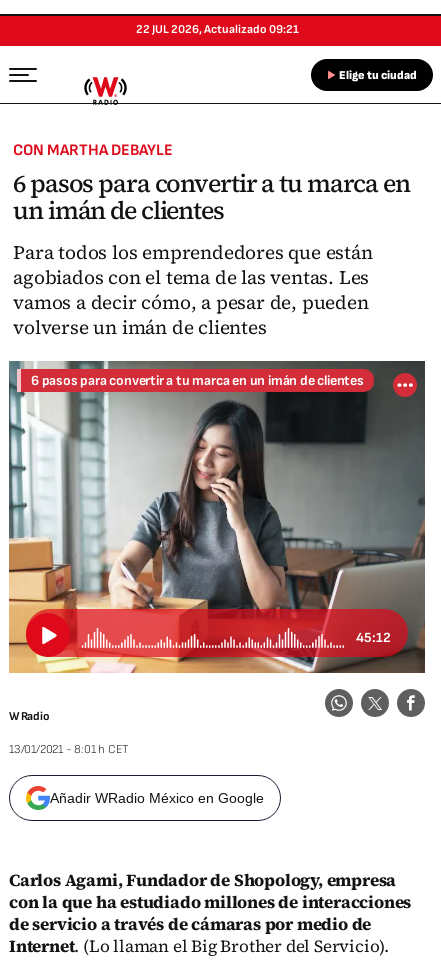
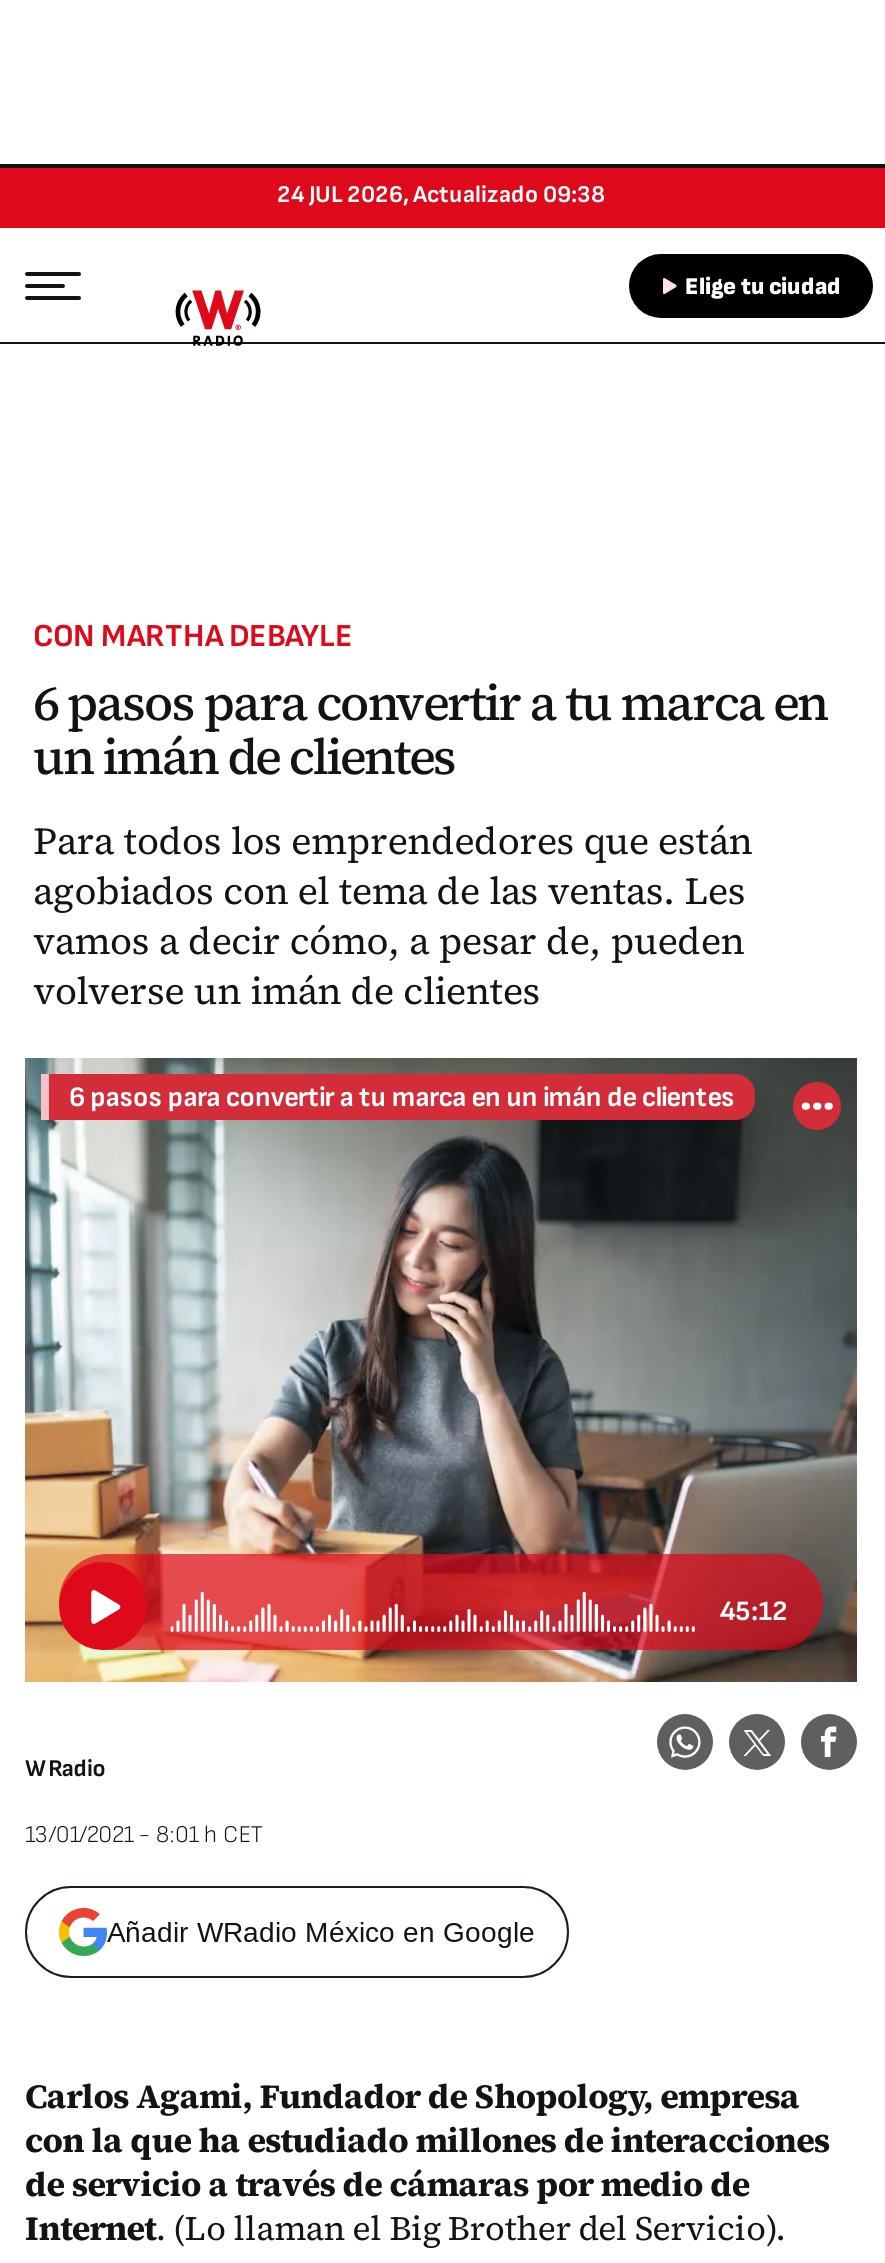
- 22 JUL 2026,Actualizado 09:21
+ 24 JUL 2026,Actualizado 09:38
